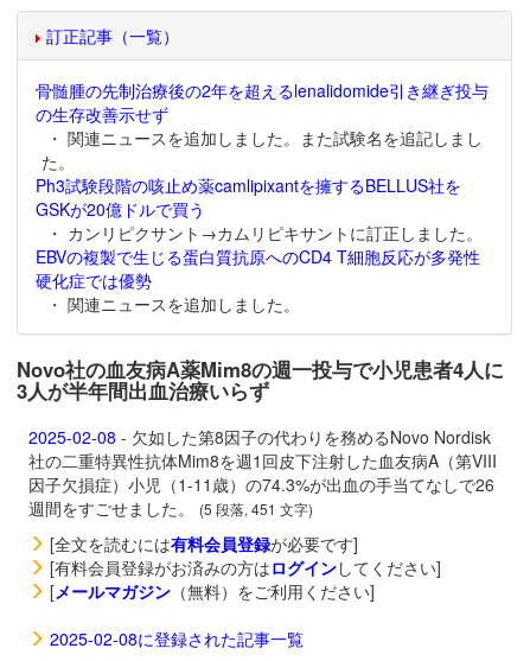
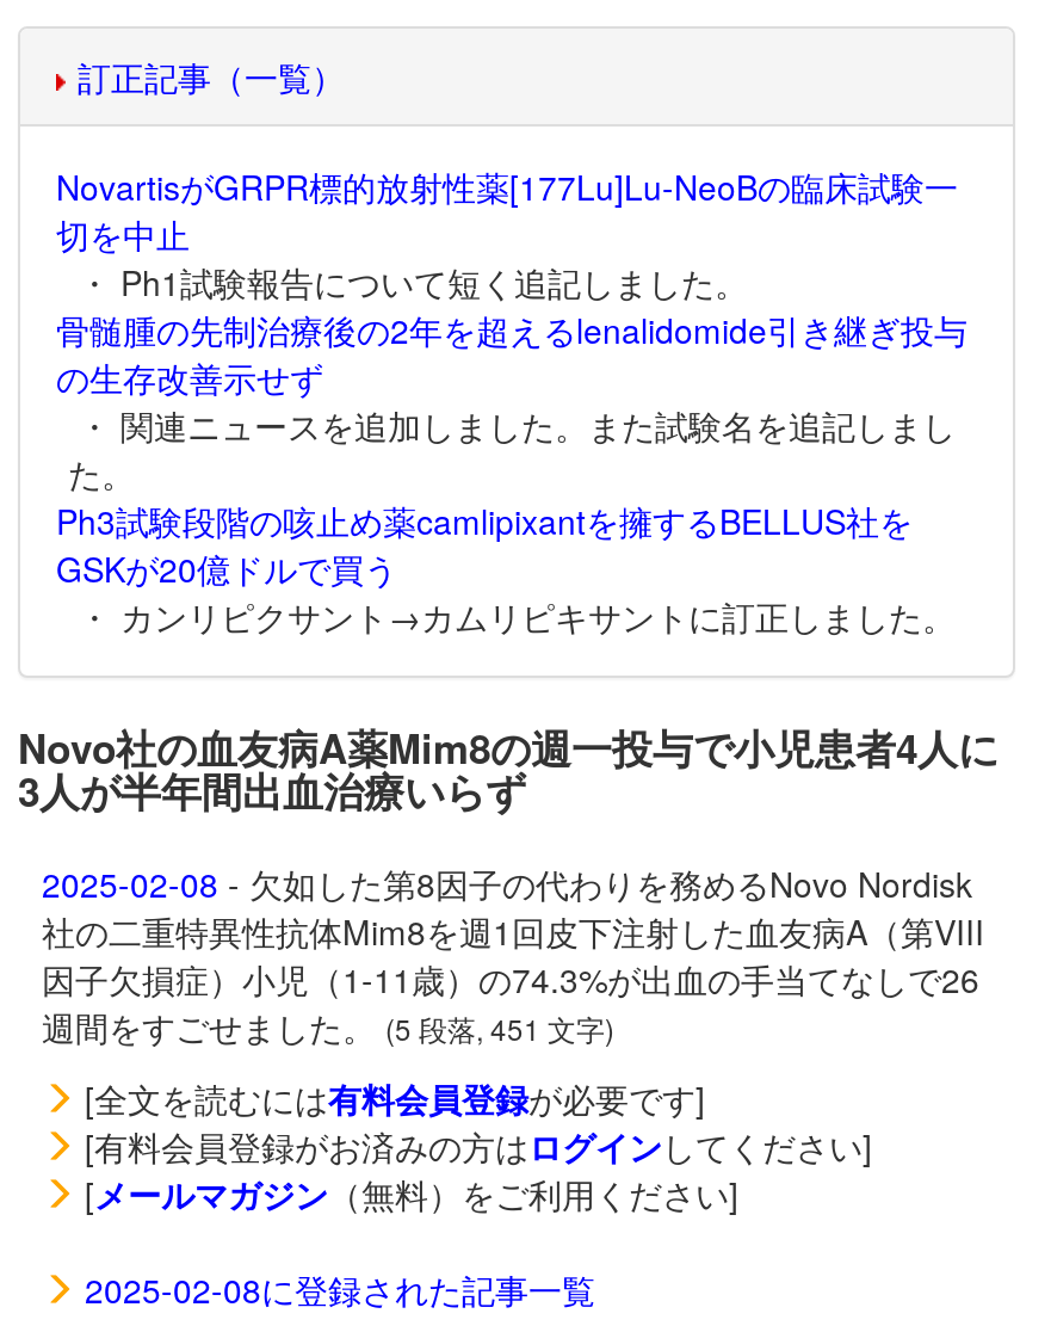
+ NovartisがGRPR標的放射性薬[177Lu]Lu-NeoBの臨床試験一
+ 切を中止
+ ・ Ph1試験報告について短く追記しました。

moved down: 骨髄腫の先制治療後の2年を超えるlenalidomide引き継ぎ投与 | の生存改善示せず | ・ 関連ニュースを追加しました。また試験名を追記しまし | た。 | Ph3試験段階の咳止め薬camlipixantを擁するBELLUS社を | GSKが20億ドルで買う

- EBVの複製で生じる蛋白質抗原へのCD4 T細胞反応が多発性
- 硬化症では優勢
- ・ 関連ニュースを追加しました。
